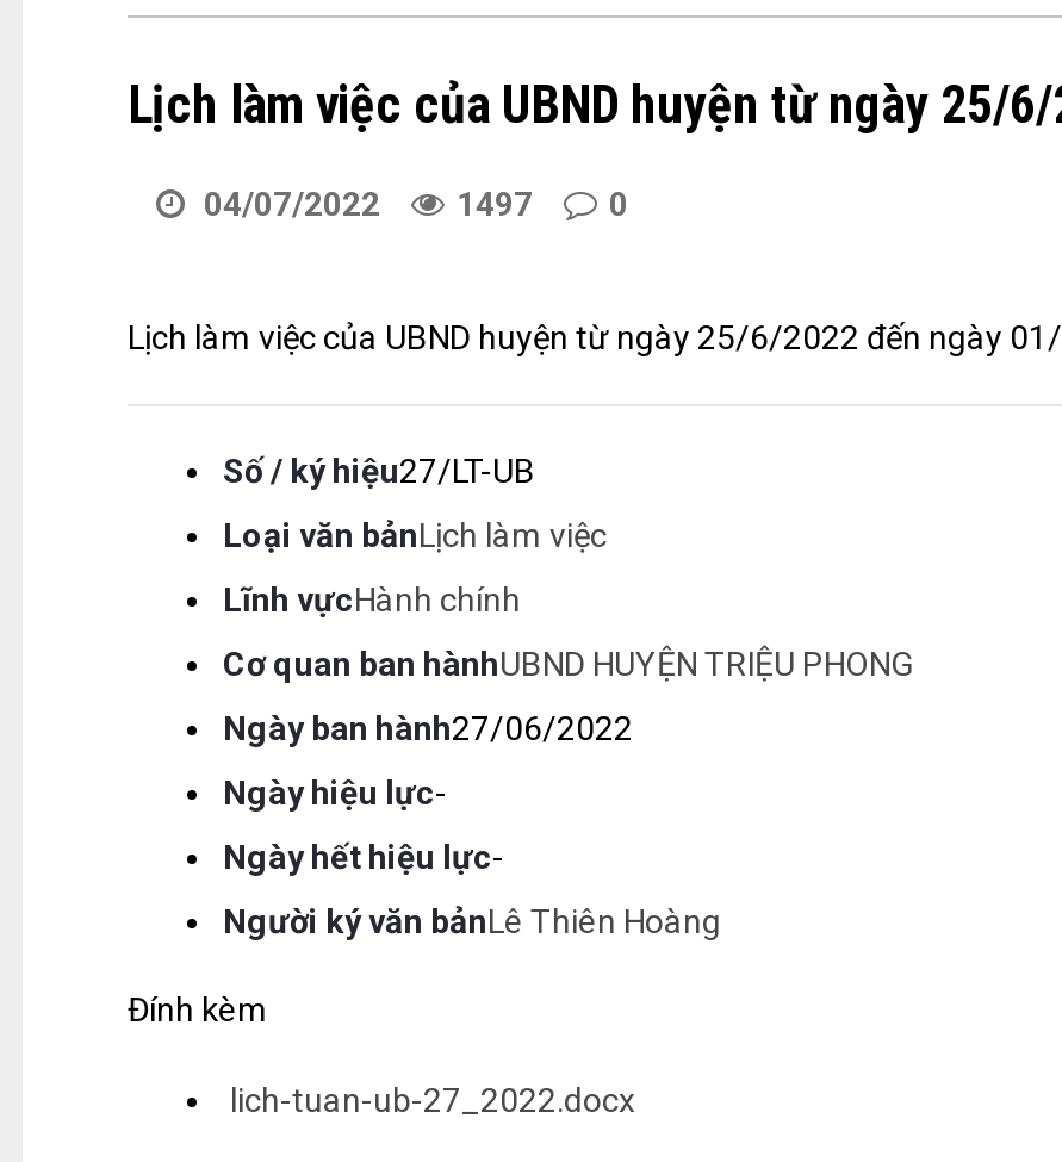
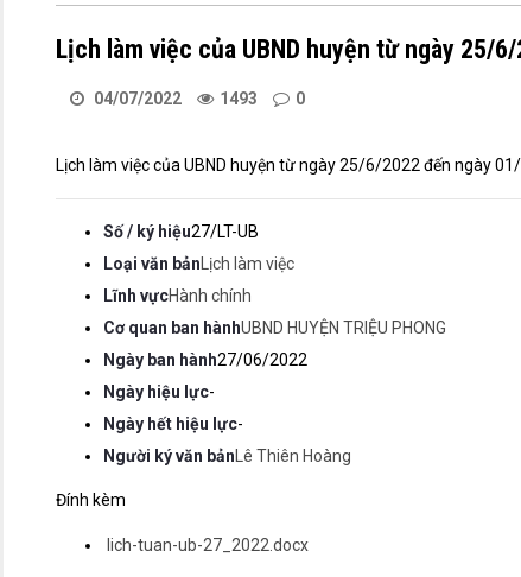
- 04/07/2022 1497 0
+ 04/07/2022 1493 0
